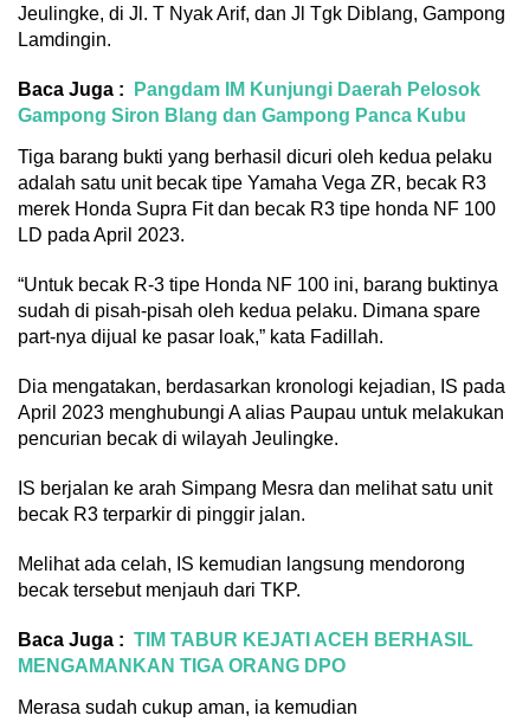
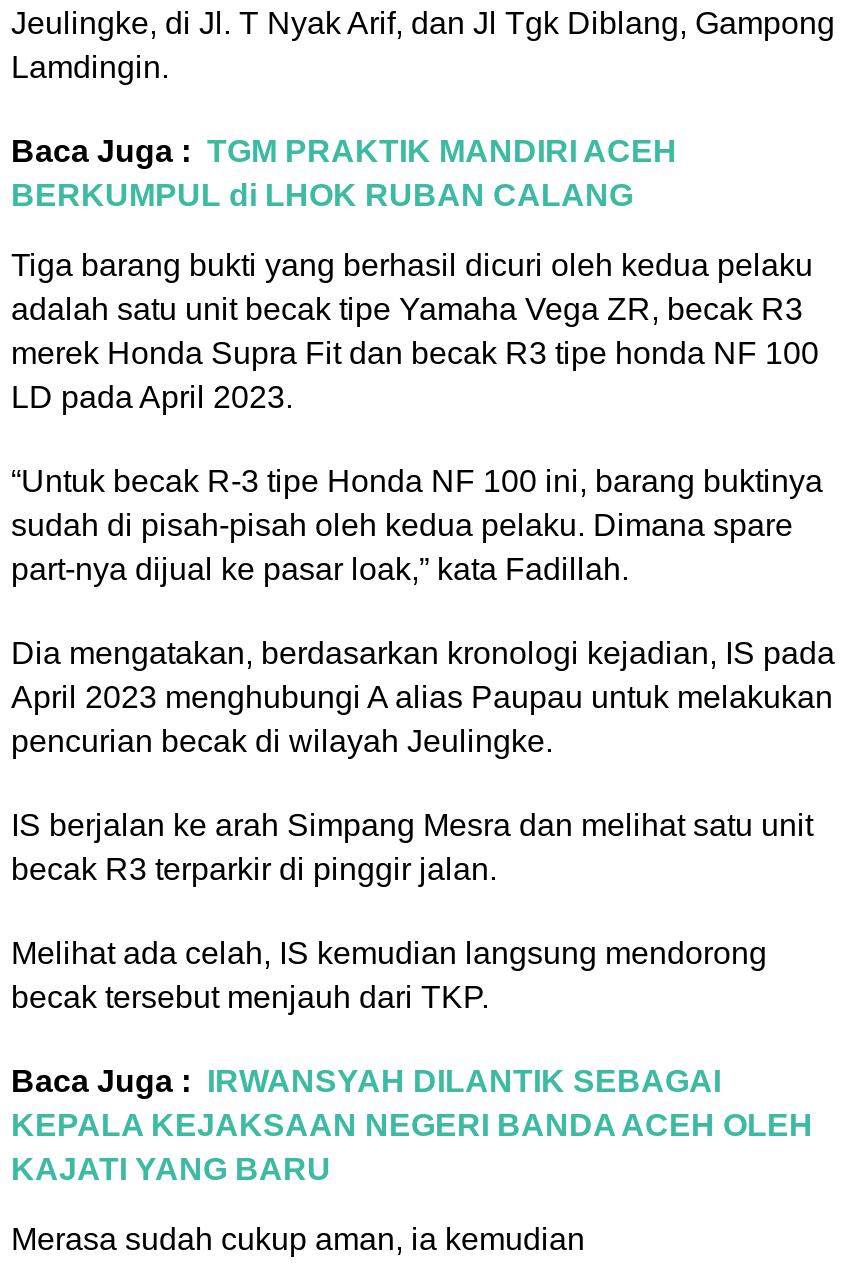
- Baca Juga : Pangdam IM Kunjungi Daerah Pelosok
- Gampong Siron Blang dan Gampong Panca Kubu
+ Baca Juga : TGM PRAKTIK MANDIRI ACEH
+ BERKUMPUL di LHOK RUBAN CALANG

- Baca Juga : TIM TABUR KEJATI ACEH BERHASIL
- MENGAMANKAN TIGA ORANG DPO
+ Baca Juga : IRWANSYAH DILANTIK SEBAGAI
+ KEPALA KEJAKSAAN NEGERI BANDA ACEH OLEH
+ KAJATI YANG BARU
